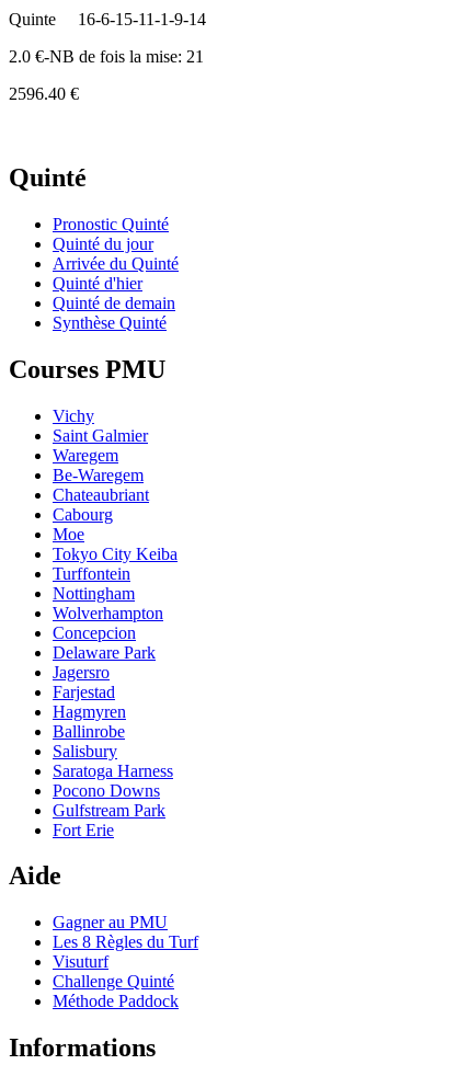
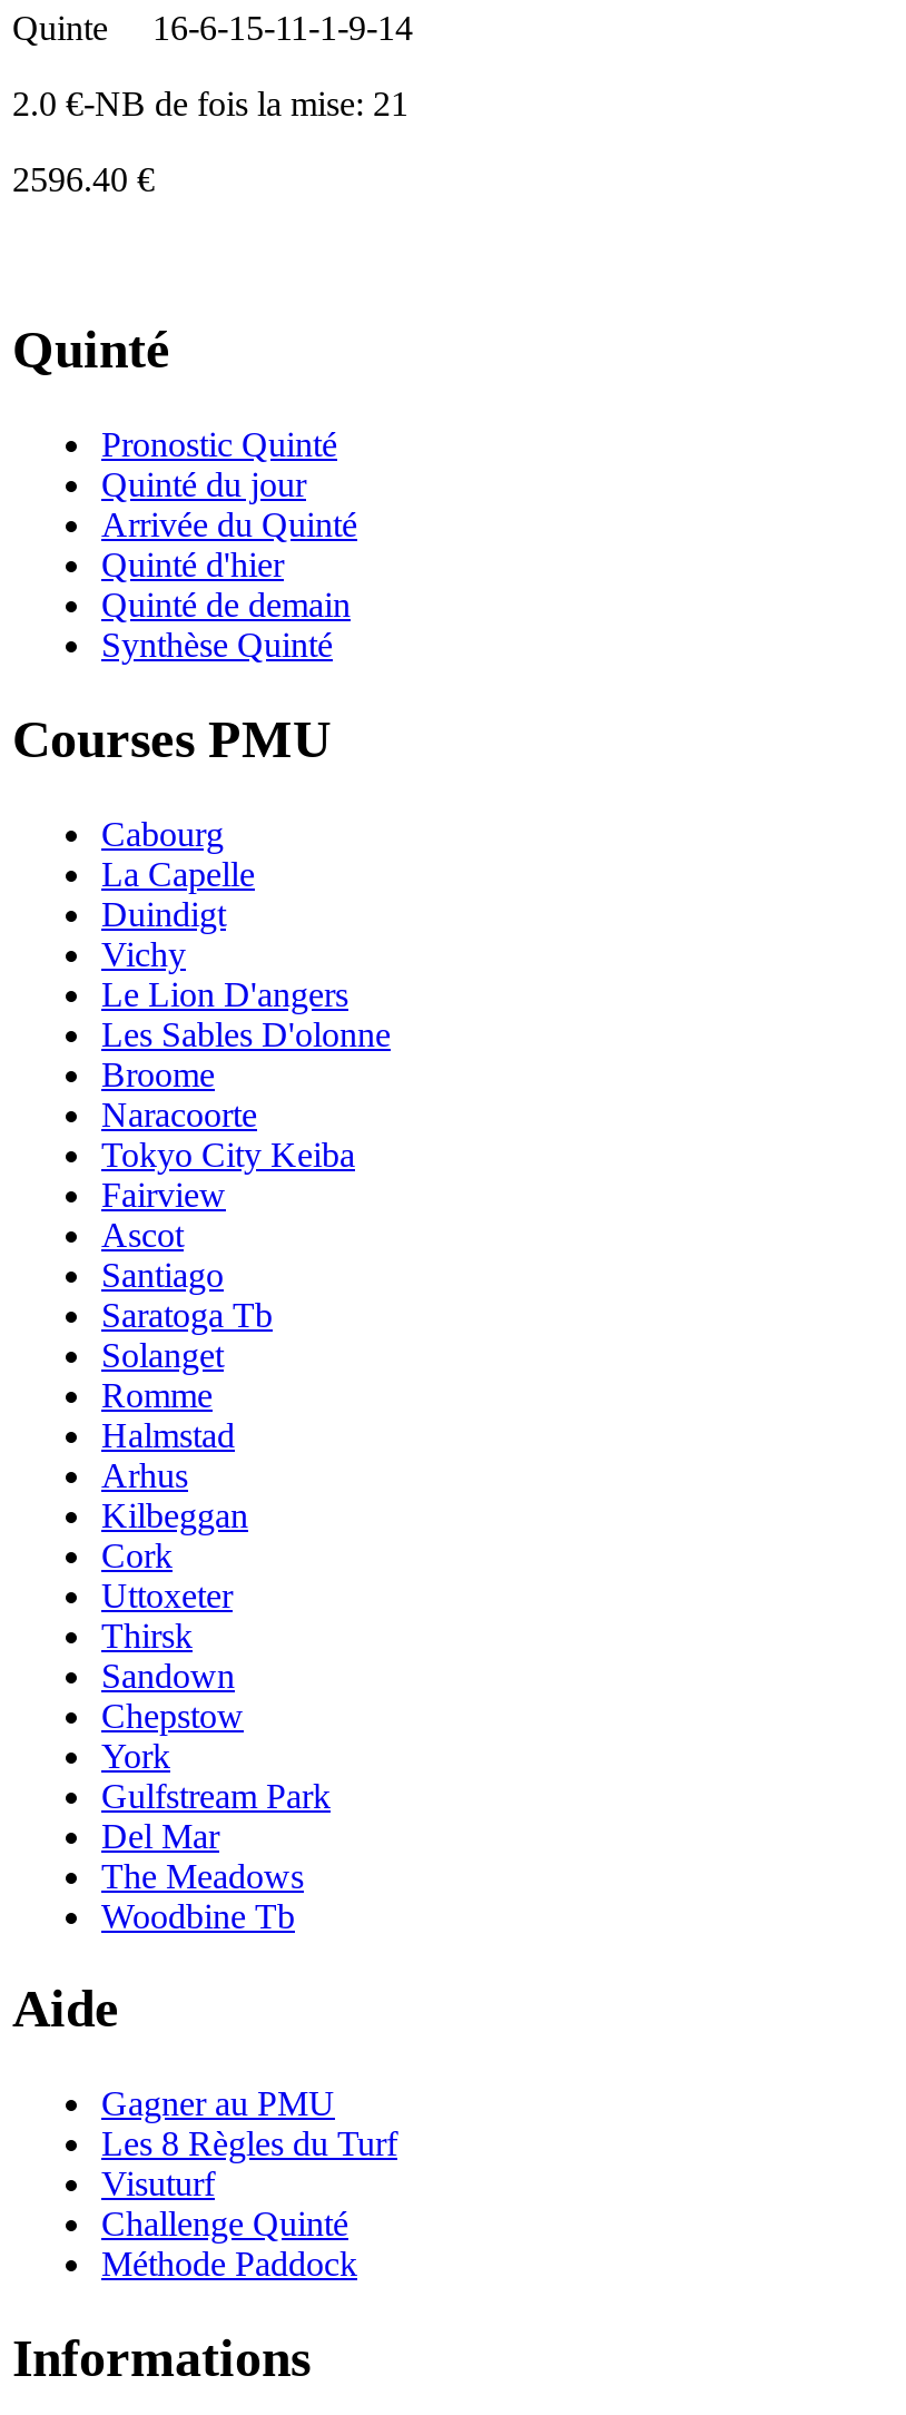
+ Cabourg
+ La Capelle
+ Duindigt

- Saint Galmier
- Waregem
- Be-Waregem
- Chateaubriant
- Cabourg
- Moe
+ Le Lion D'angers
+ Les Sables D'olonne
+ Broome
+ Naracoorte

- Turffontein
- Nottingham
- Wolverhampton
- Concepcion
- Delaware Park
- Jagersro
- Farjestad
- Hagmyren
- Ballinrobe
- Salisbury
- Saratoga Harness
- Pocono Downs
+ Fairview
+ Ascot
+ Santiago
+ Saratoga Tb
+ Solanget
+ Romme
+ Halmstad
+ Arhus
+ Kilbeggan
+ Cork
+ Uttoxeter
+ Thirsk
+ Sandown
+ Chepstow
+ York

- Fort Erie
+ Del Mar
+ The Meadows
+ Woodbine Tb
